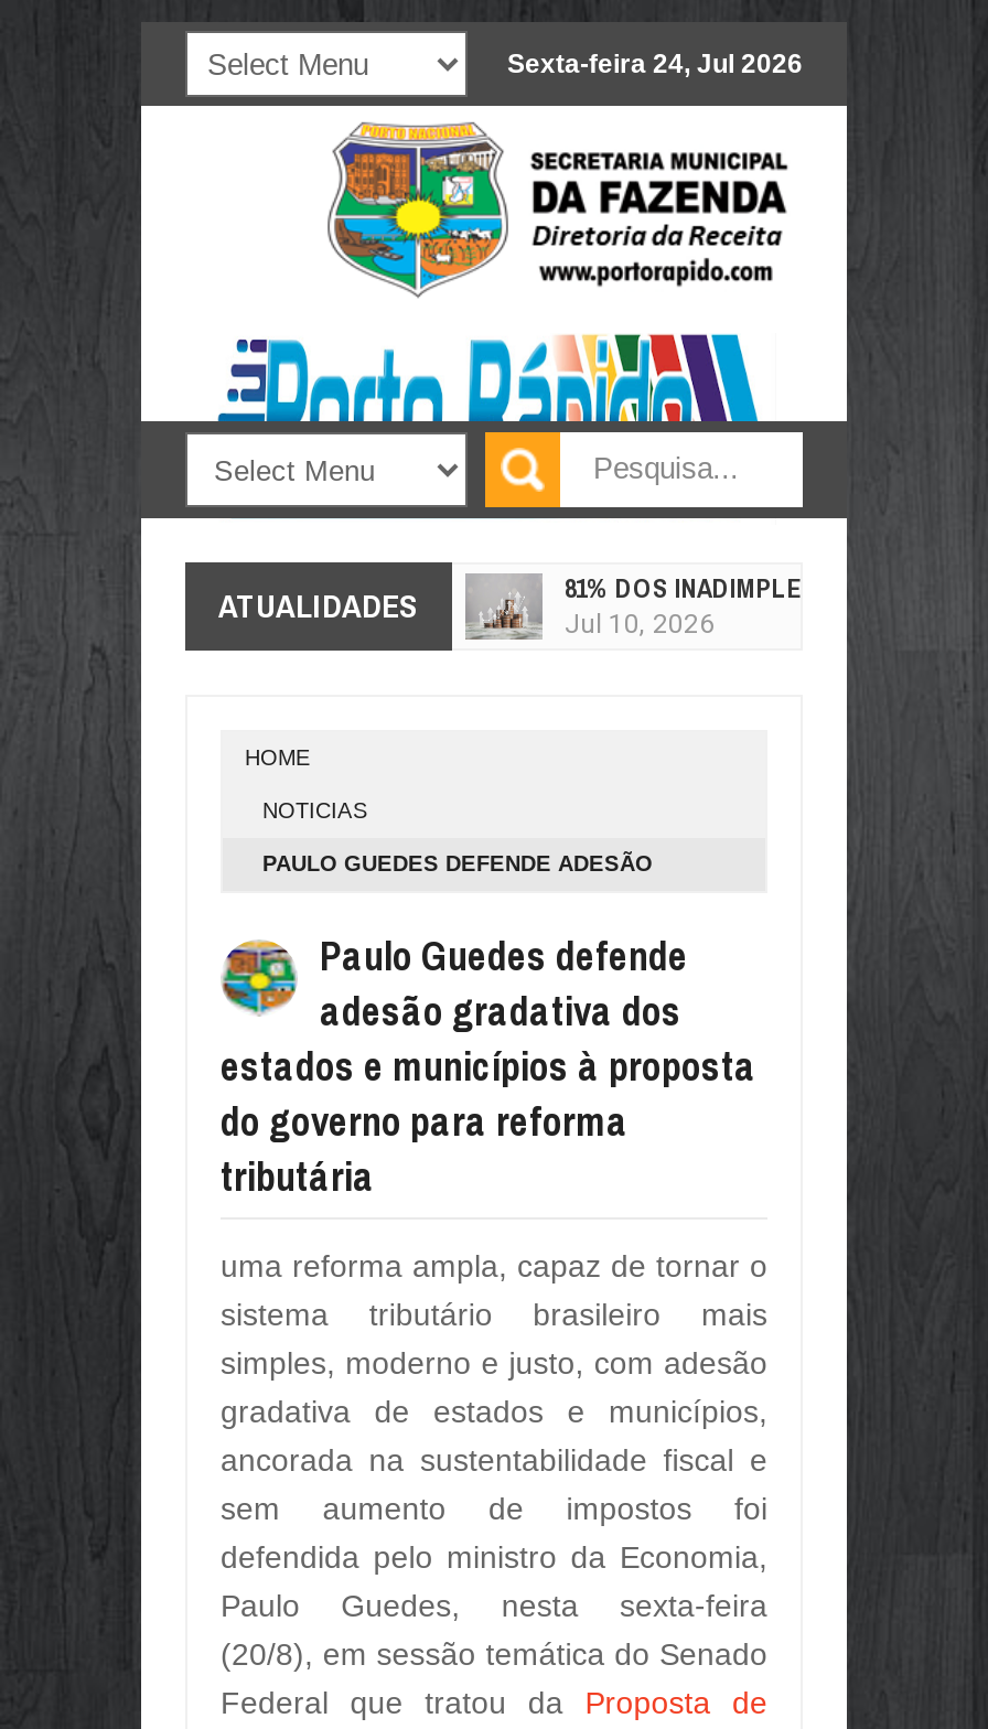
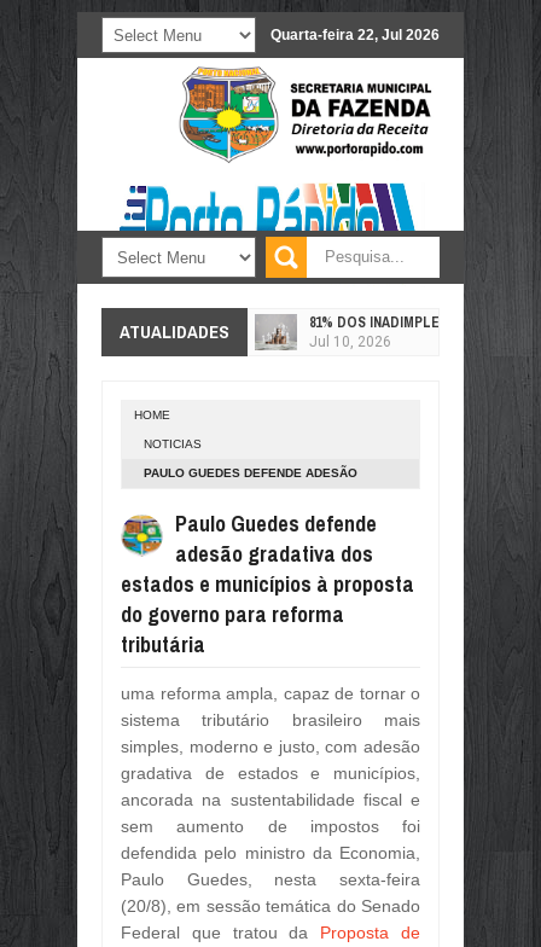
- Sexta-feira 24, Jul 2026
+ Quarta-feira 22, Jul 2026
